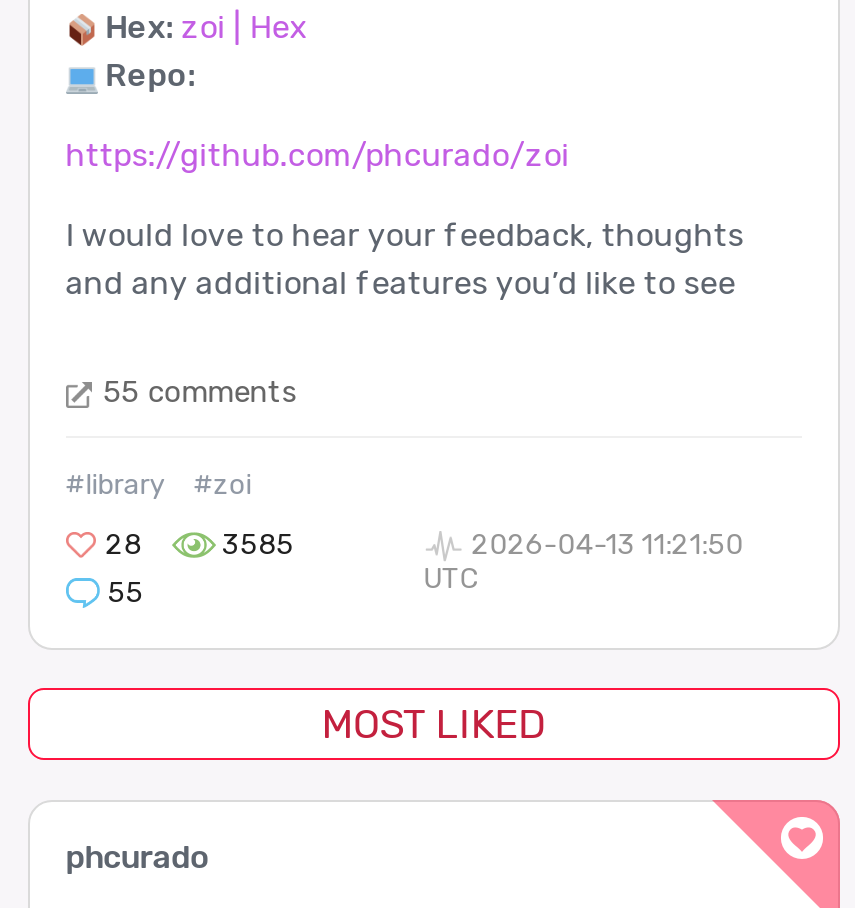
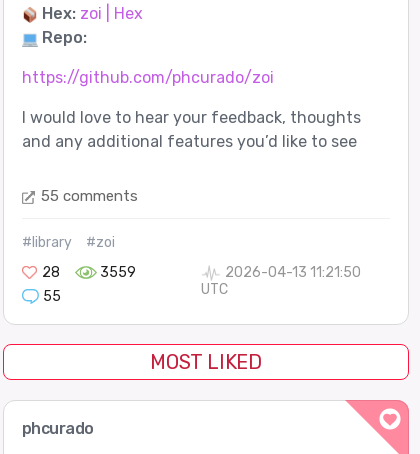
- 3585
+ 3559
